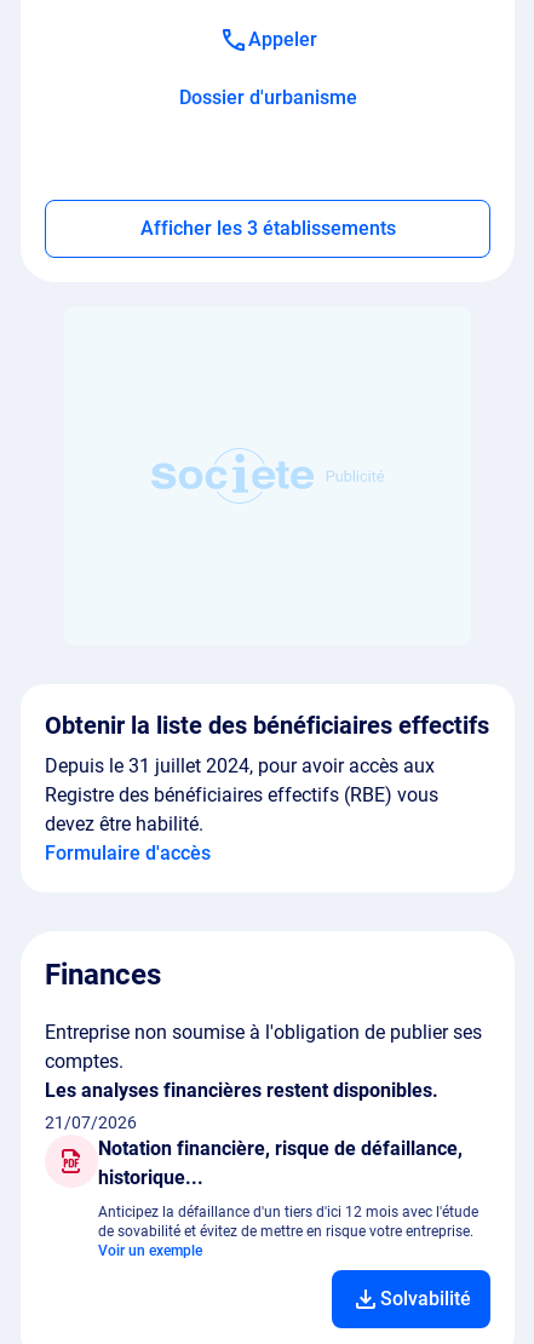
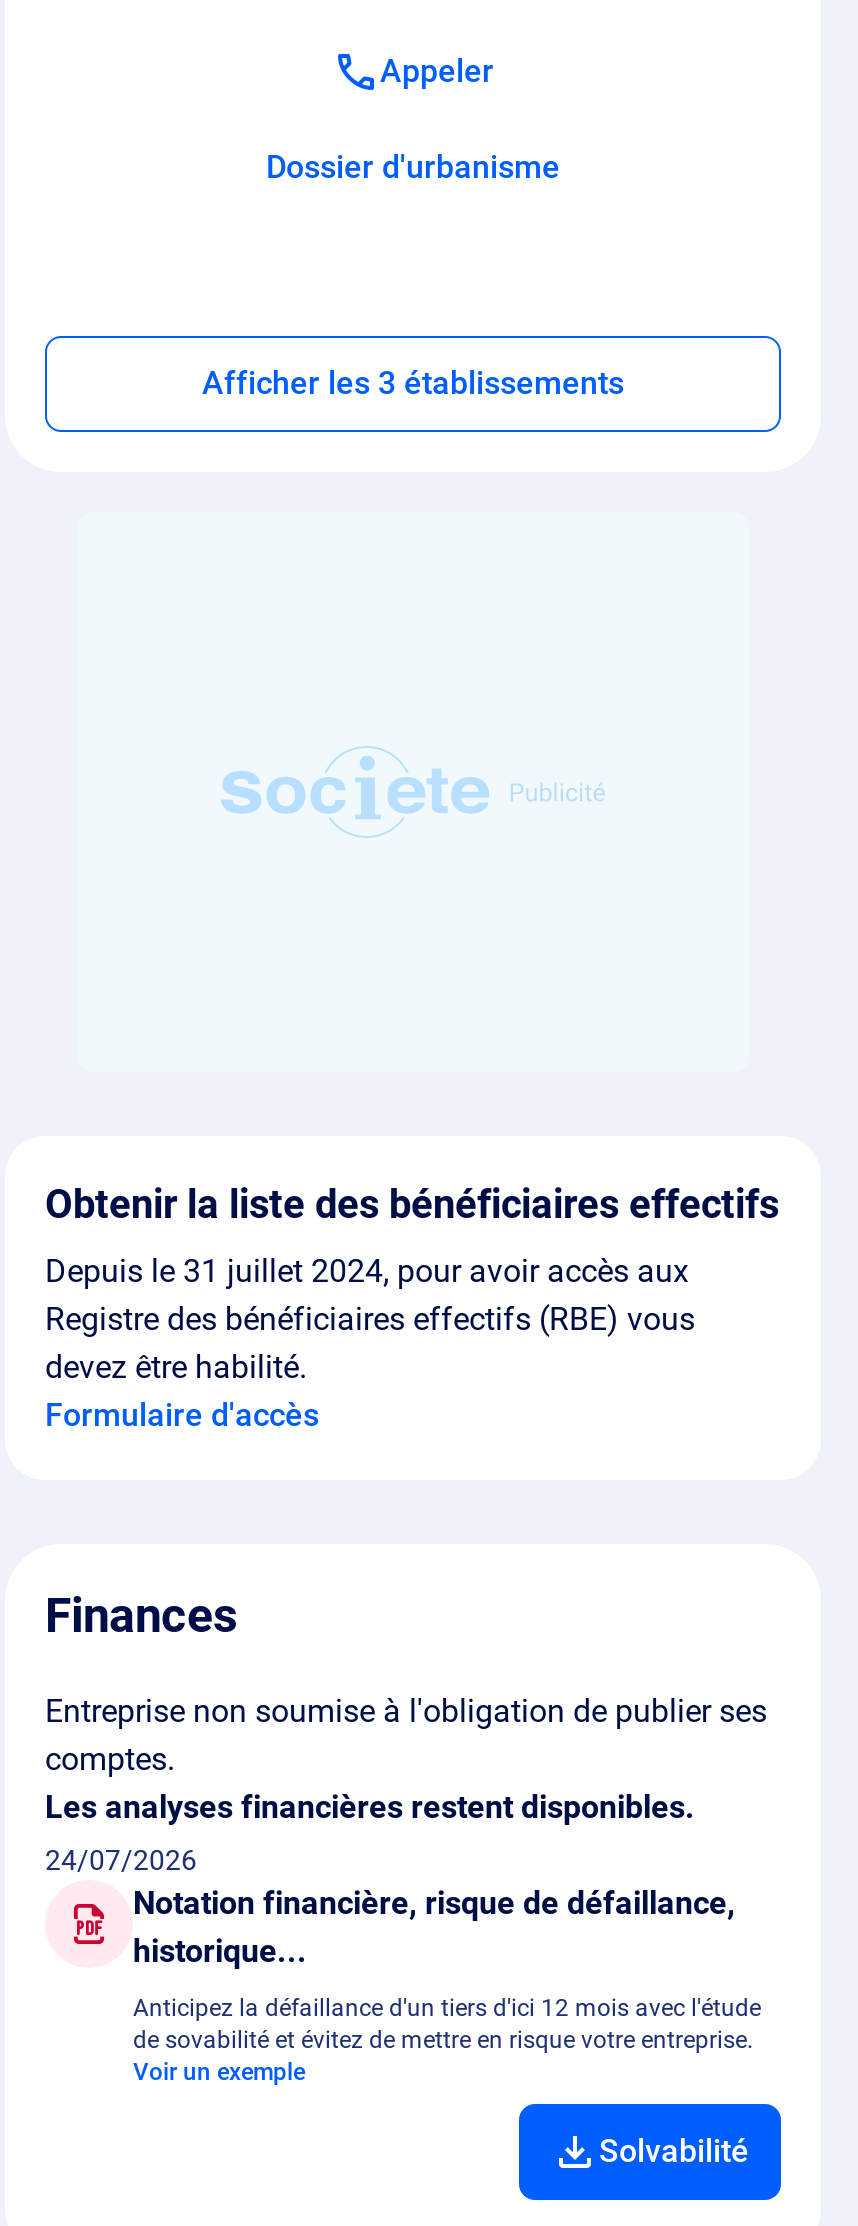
- 21/07/2026
+ 24/07/2026
